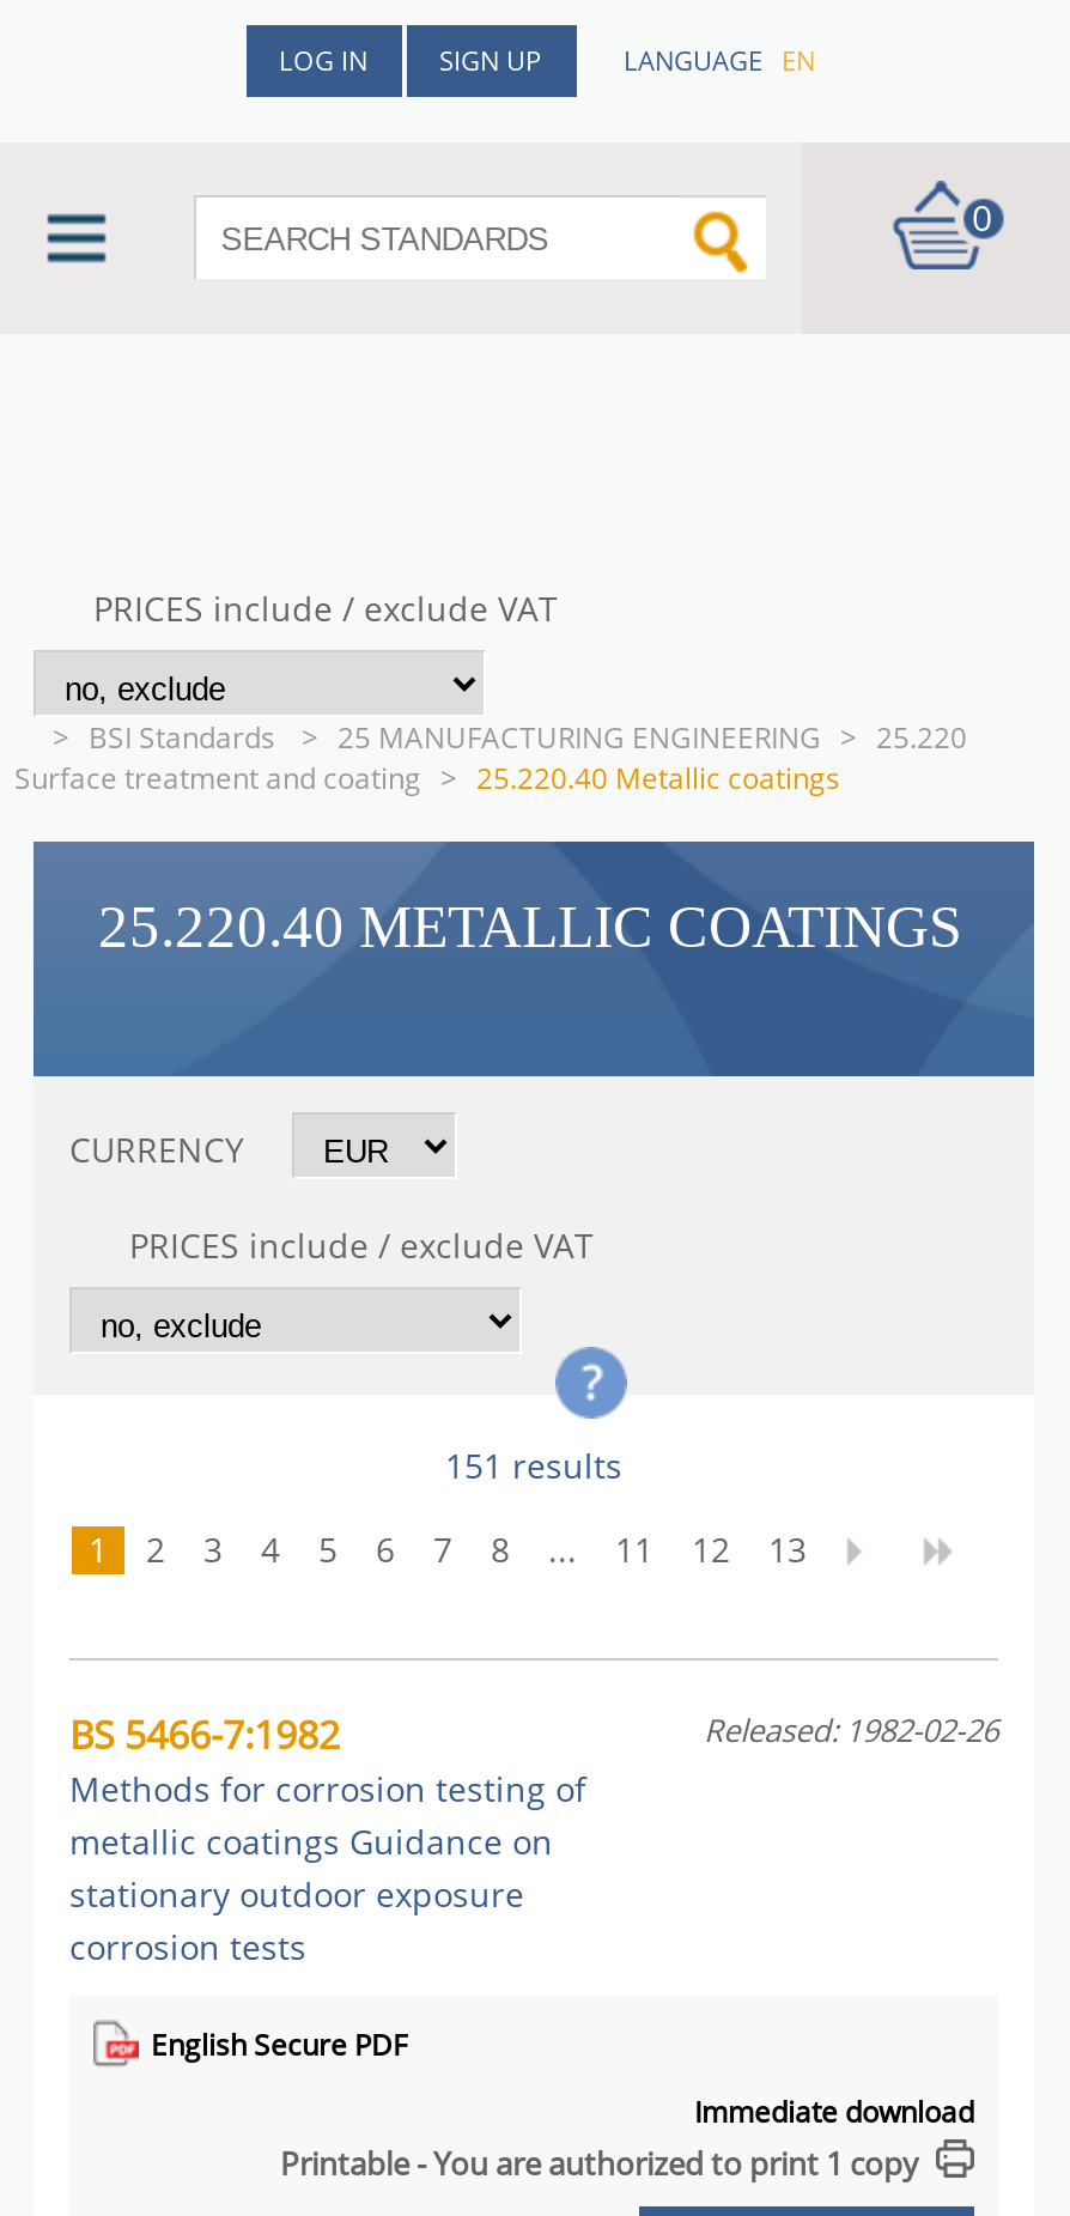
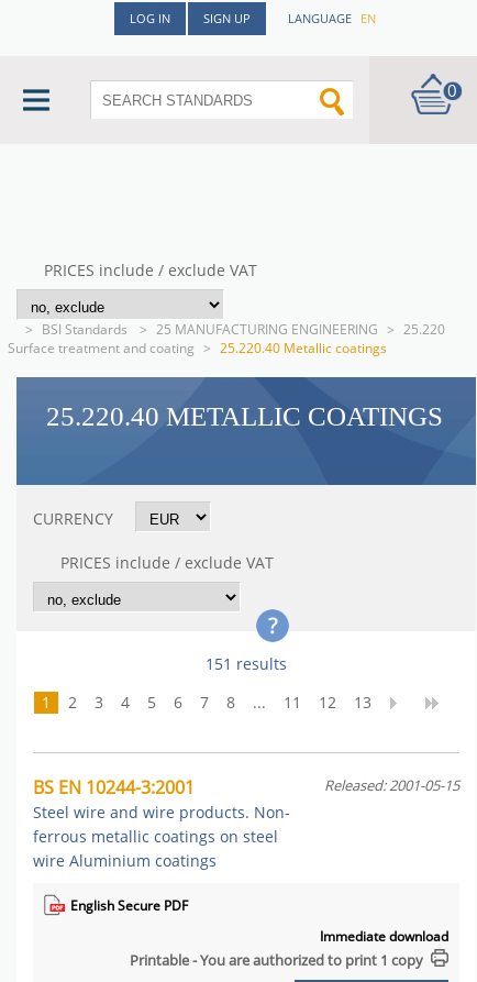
- BS 5466-7:1982
- Methods for corrosion testing of
- metallic coatings Guidance on
- stationary outdoor exposure
- corrosion tests
+ BS EN 10244-3:2001
+ Steel wire and wire products. Non-
+ ferrous metallic coatings on steel
+ wire Aluminium coatings

- Released: 1982-02-26
+ Released: 2001-05-15
